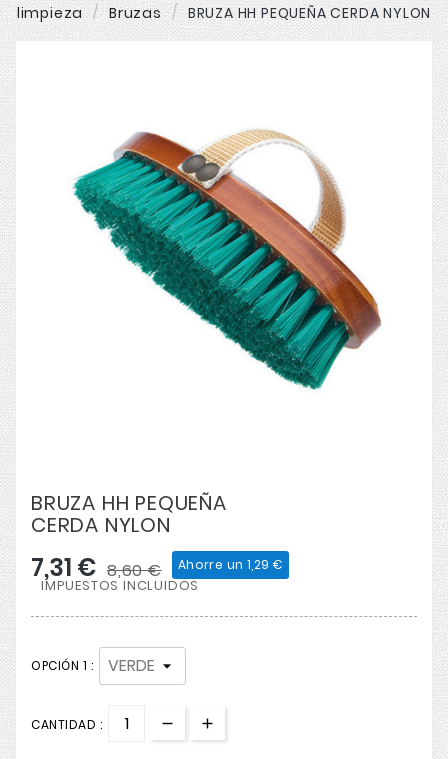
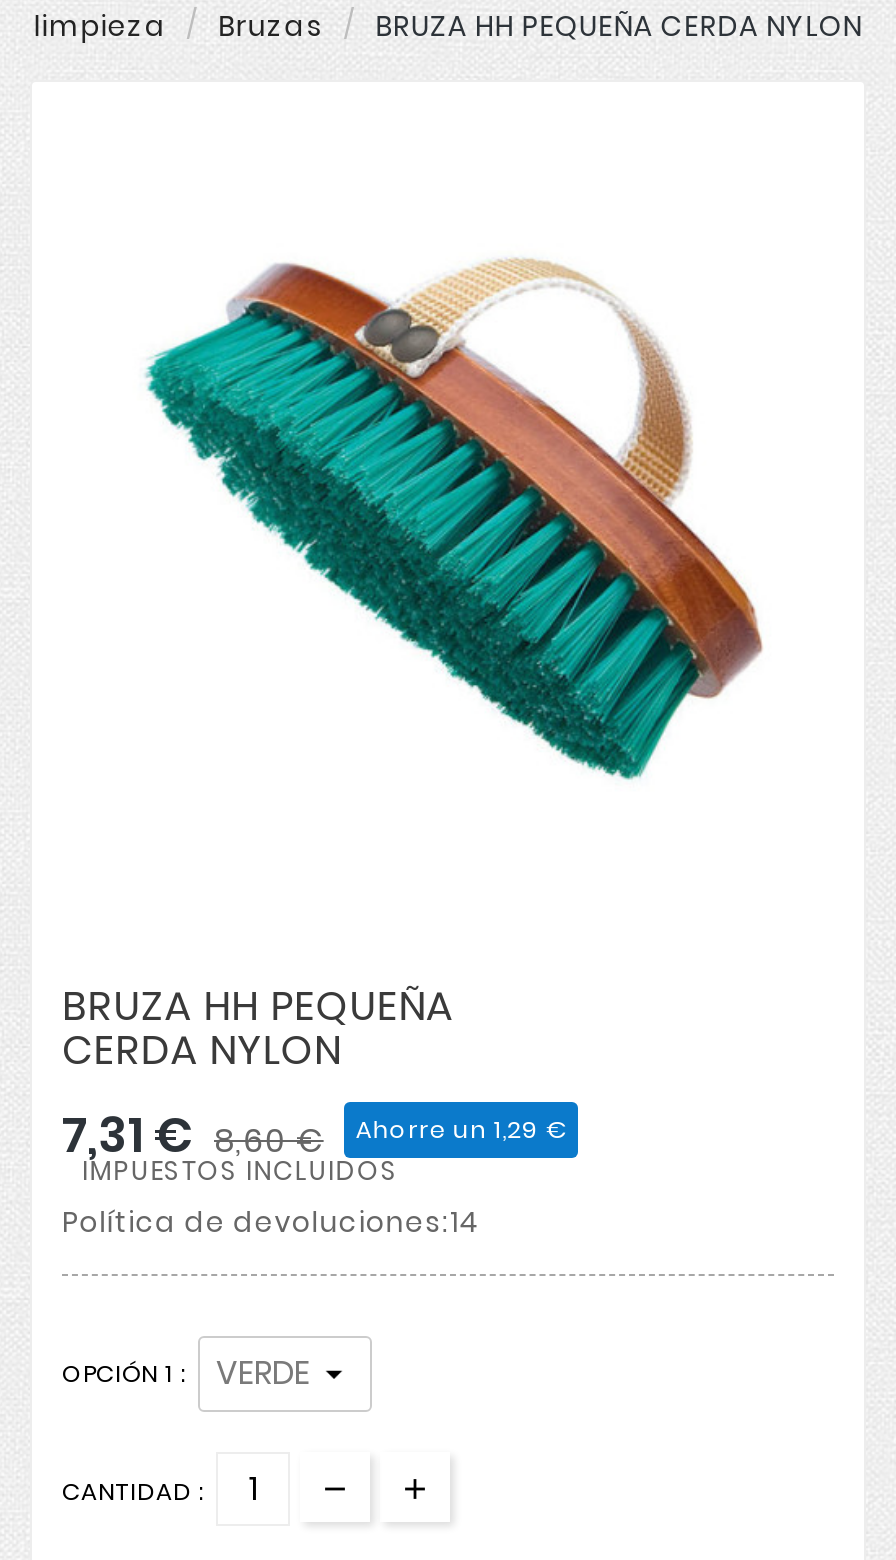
+ Política de devoluciones:14
